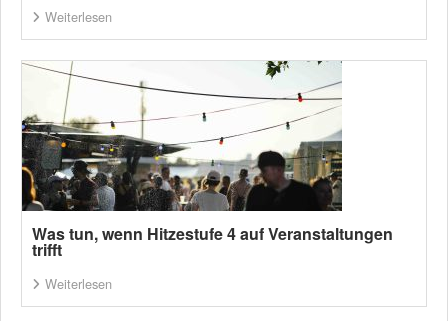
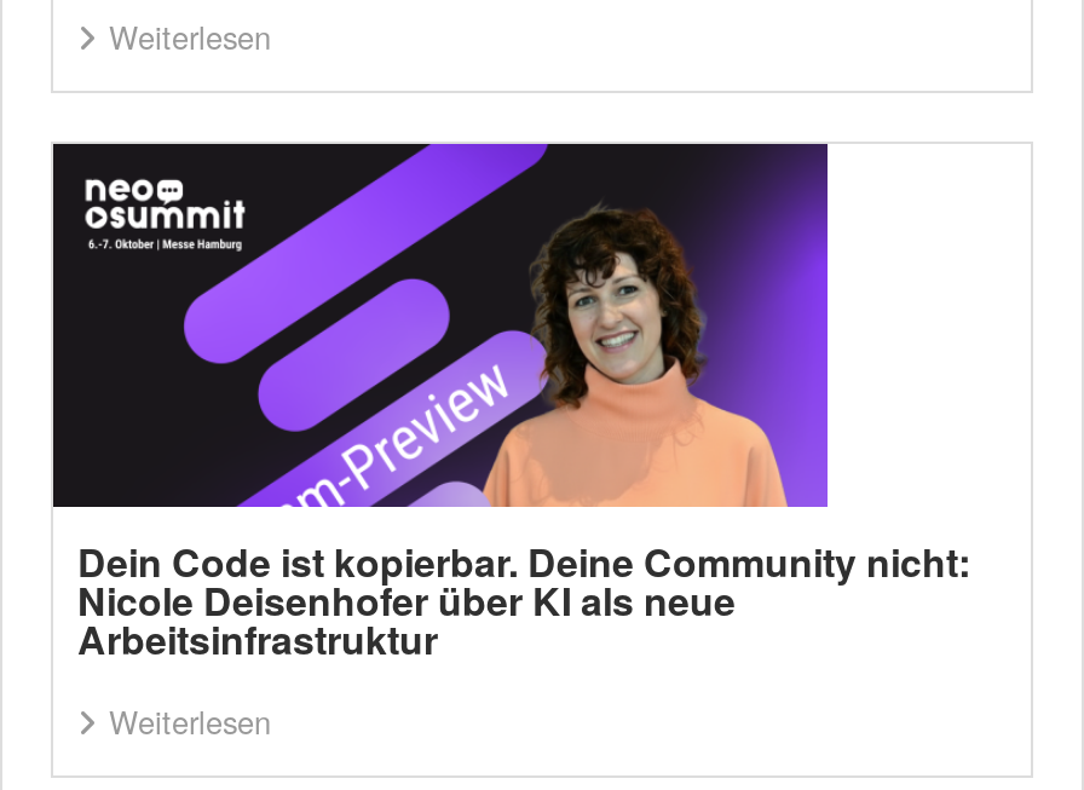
- [image]
- Was tun, wenn Hitzestufe 4 auf Veranstaltungen
- trifft
+ [image]
+ Dein Code ist kopierbar. Deine Community nicht:
+ Nicole Deisenhofer über KI als neue
+ Arbeitsinfrastruktur
